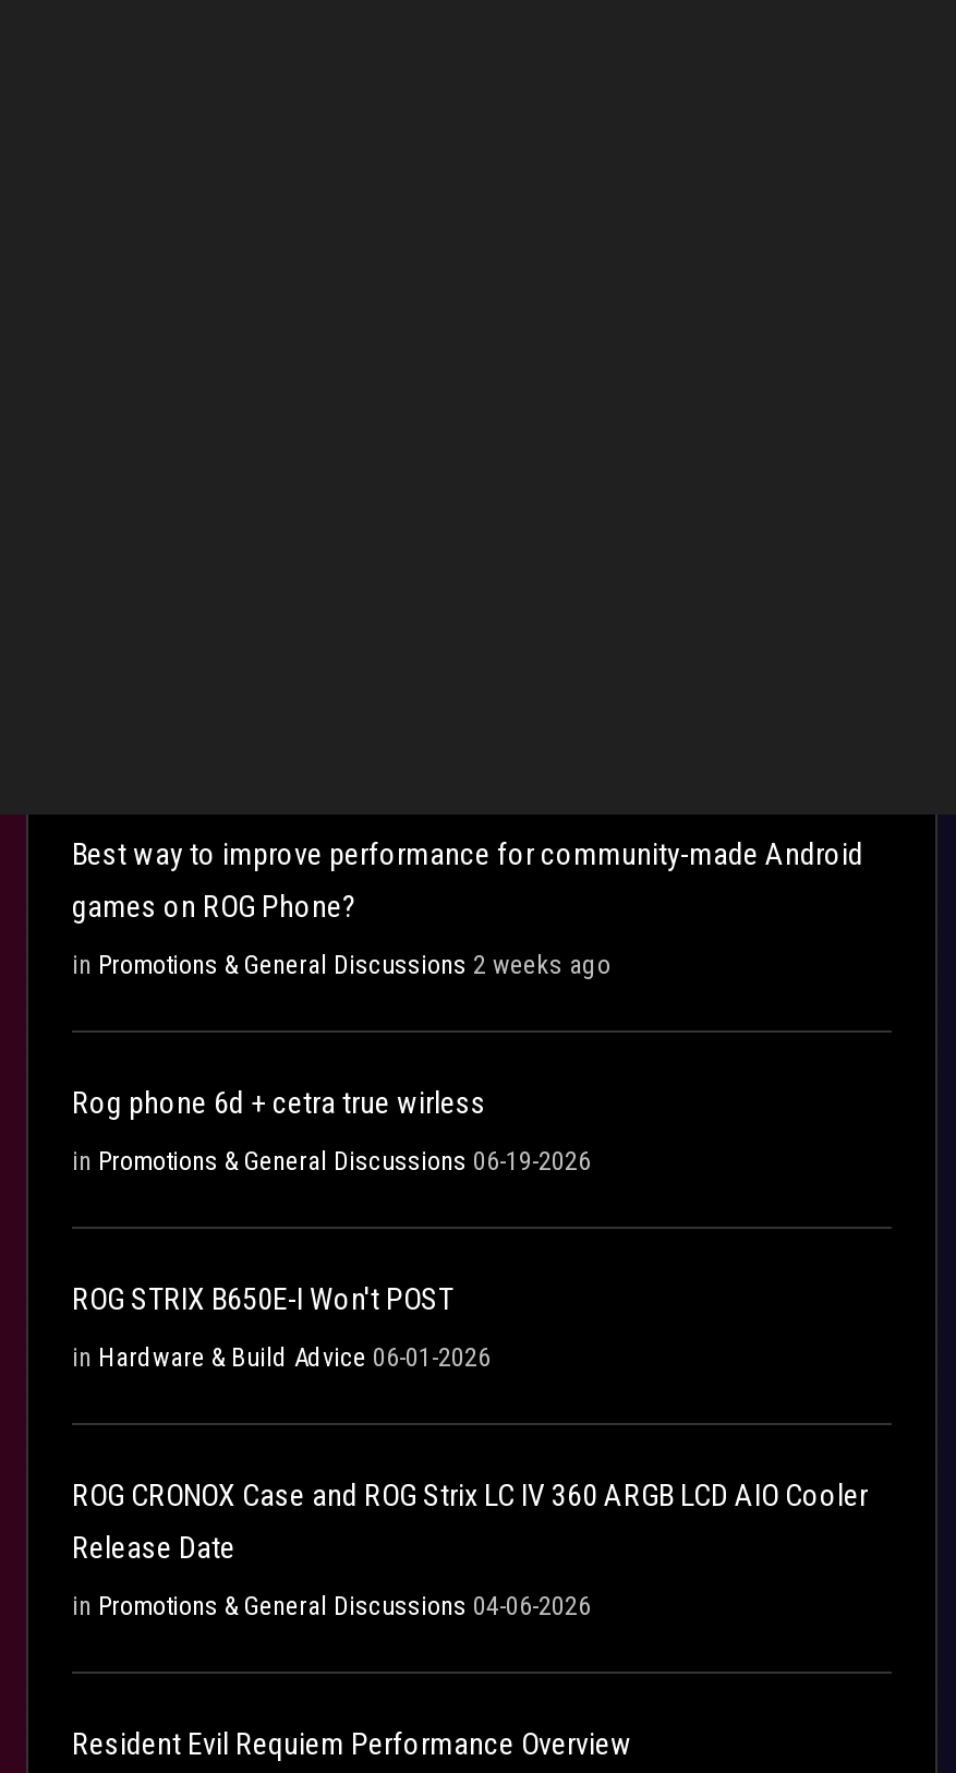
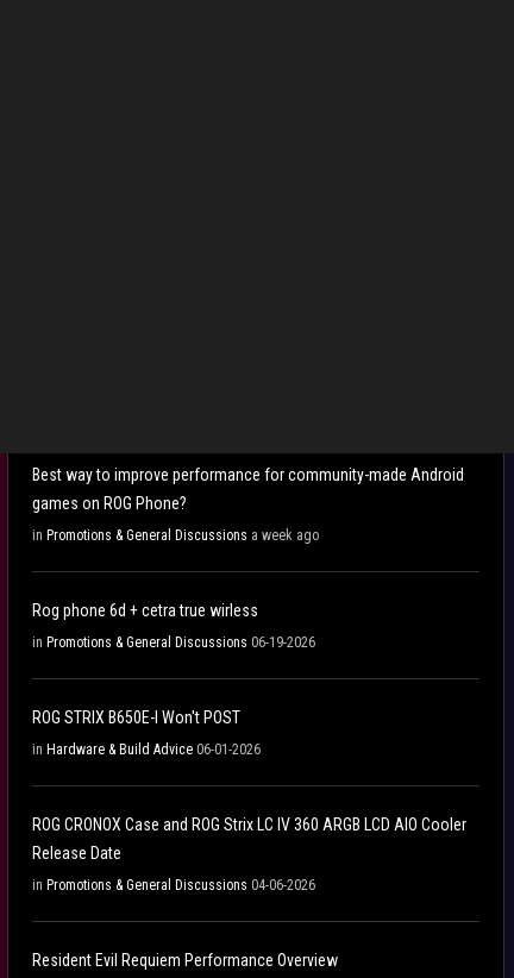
- in Promotions & General Discussions 2 weeks ago
+ in Promotions & General Discussions a week ago
